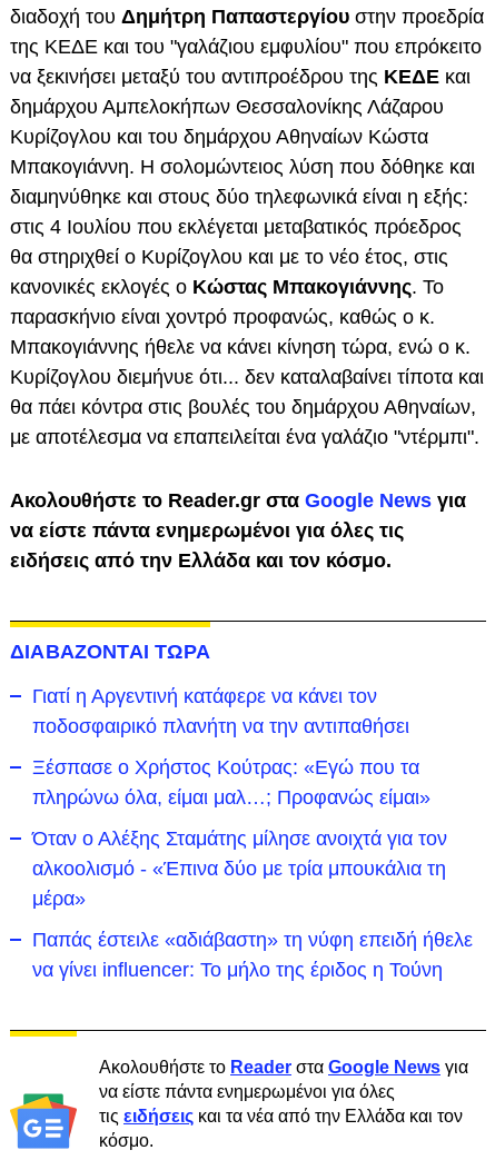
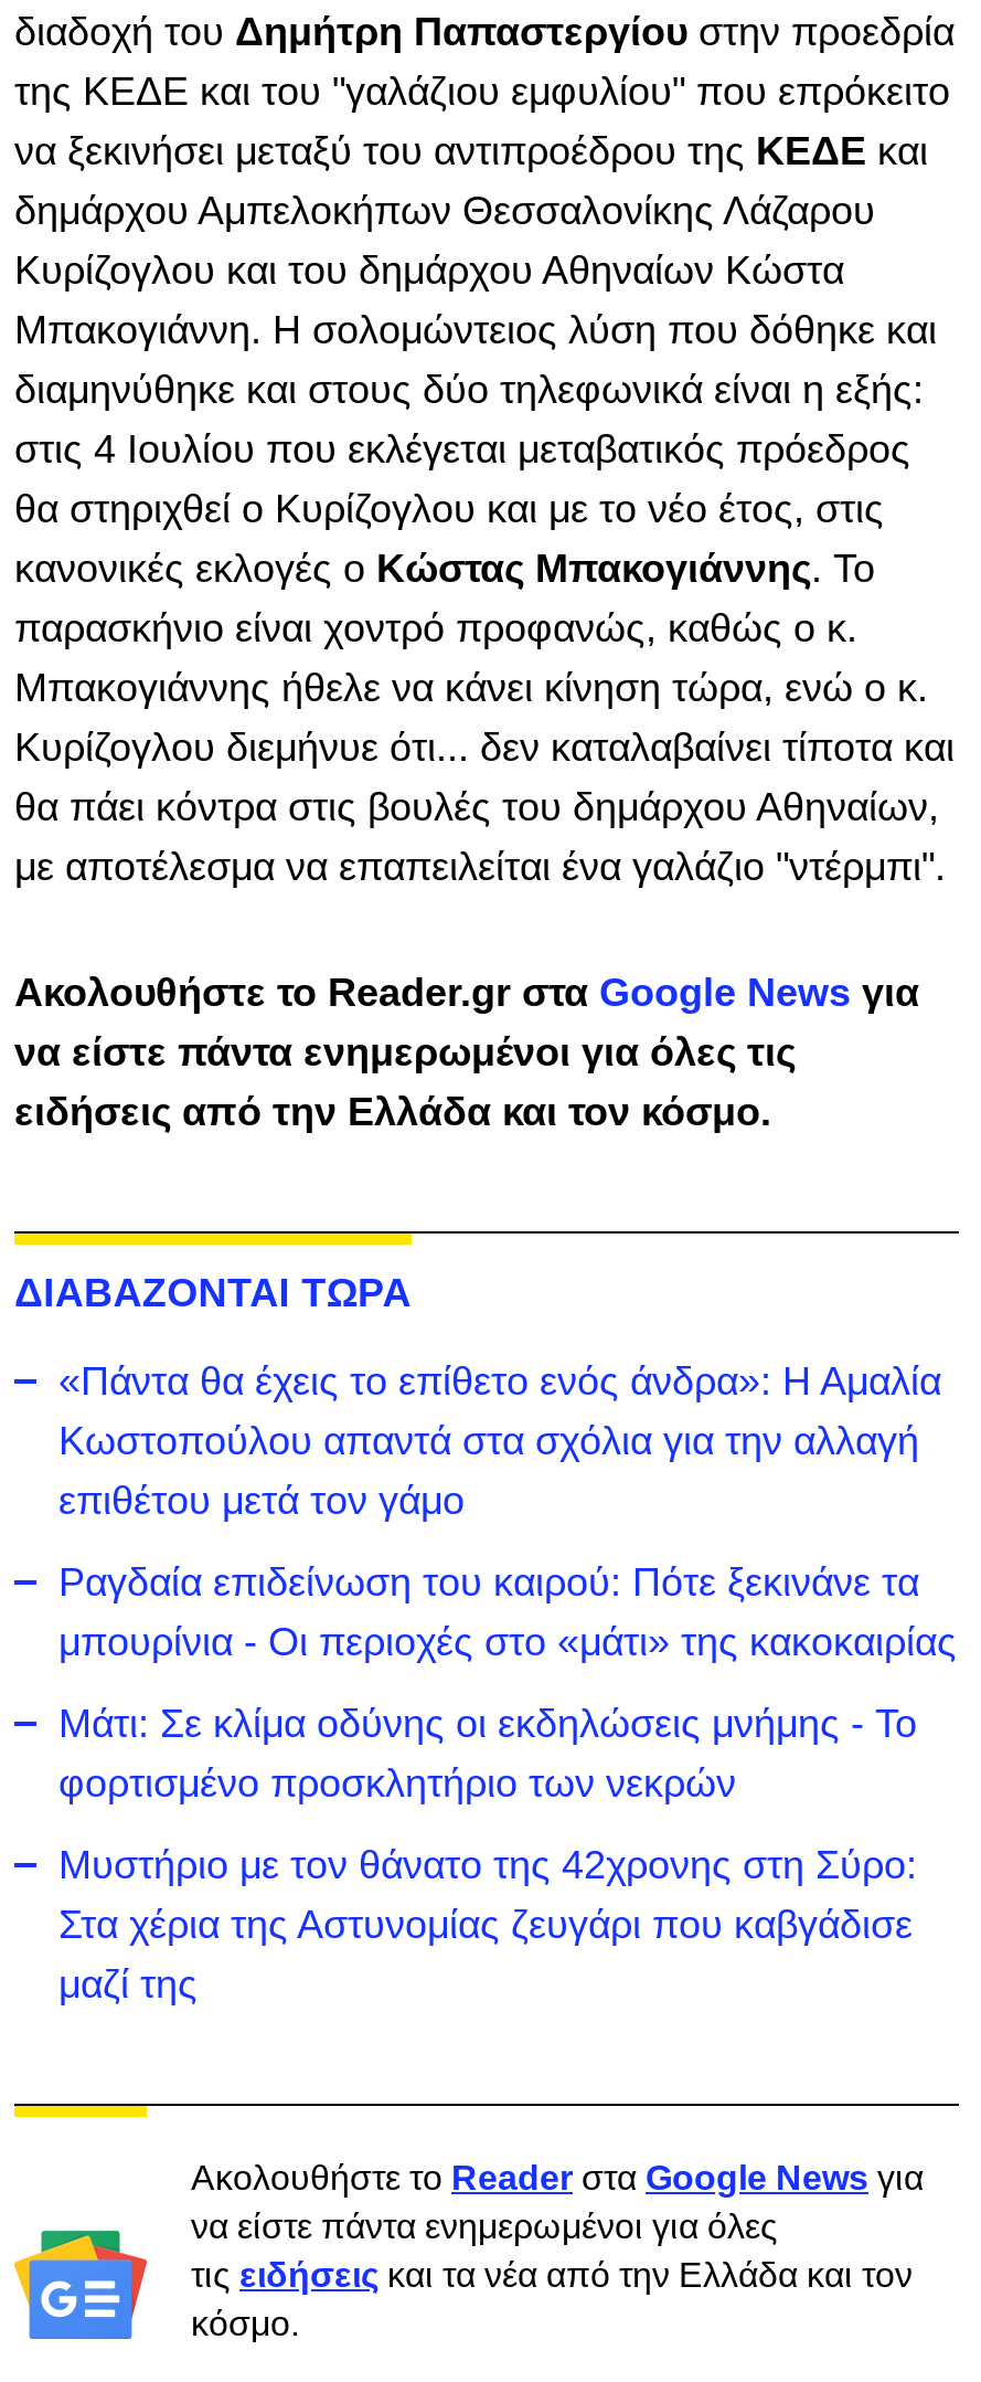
- Γιατί η Αργεντινή κατάφερε να κάνει τον
- ποδοσφαιρικό πλανήτη να την αντιπαθήσει
+ «Πάντα θα έχεις το επίθετο ενός άνδρα»: Η Αμαλία
+ Κωστοπούλου απαντά στα σχόλια για την αλλαγή
+ επιθέτου μετά τον γάμο

- Ξέσπασε ο Χρήστος Κούτρας: «Εγώ που τα
- πληρώνω όλα, είμαι μαλ…; Προφανώς είμαι»
+ Ραγδαία επιδείνωση του καιρού: Πότε ξεκινάνε τα
+ μπουρίνια - Οι περιοχές στο «μάτι» της κακοκαιρίας

- Όταν ο Αλέξης Σταμάτης μίλησε ανοιχτά για τον
- αλκοολισμό - «Έπινα δύο με τρία μπουκάλια τη
- μέρα»
+ Μάτι: Σε κλίμα οδύνης οι εκδηλώσεις μνήμης - Το
+ φορτισμένο προσκλητήριο των νεκρών

- Παπάς έστειλε «αδιάβαστη» τη νύφη επειδή ήθελε
- να γίνει influencer: Το μήλο της έριδος η Τούνη
+ Μυστήριο με τον θάνατο της 42χρονης στη Σύρο:
+ Στα χέρια της Αστυνομίας ζευγάρι που καβγάδισε
+ μαζί της
